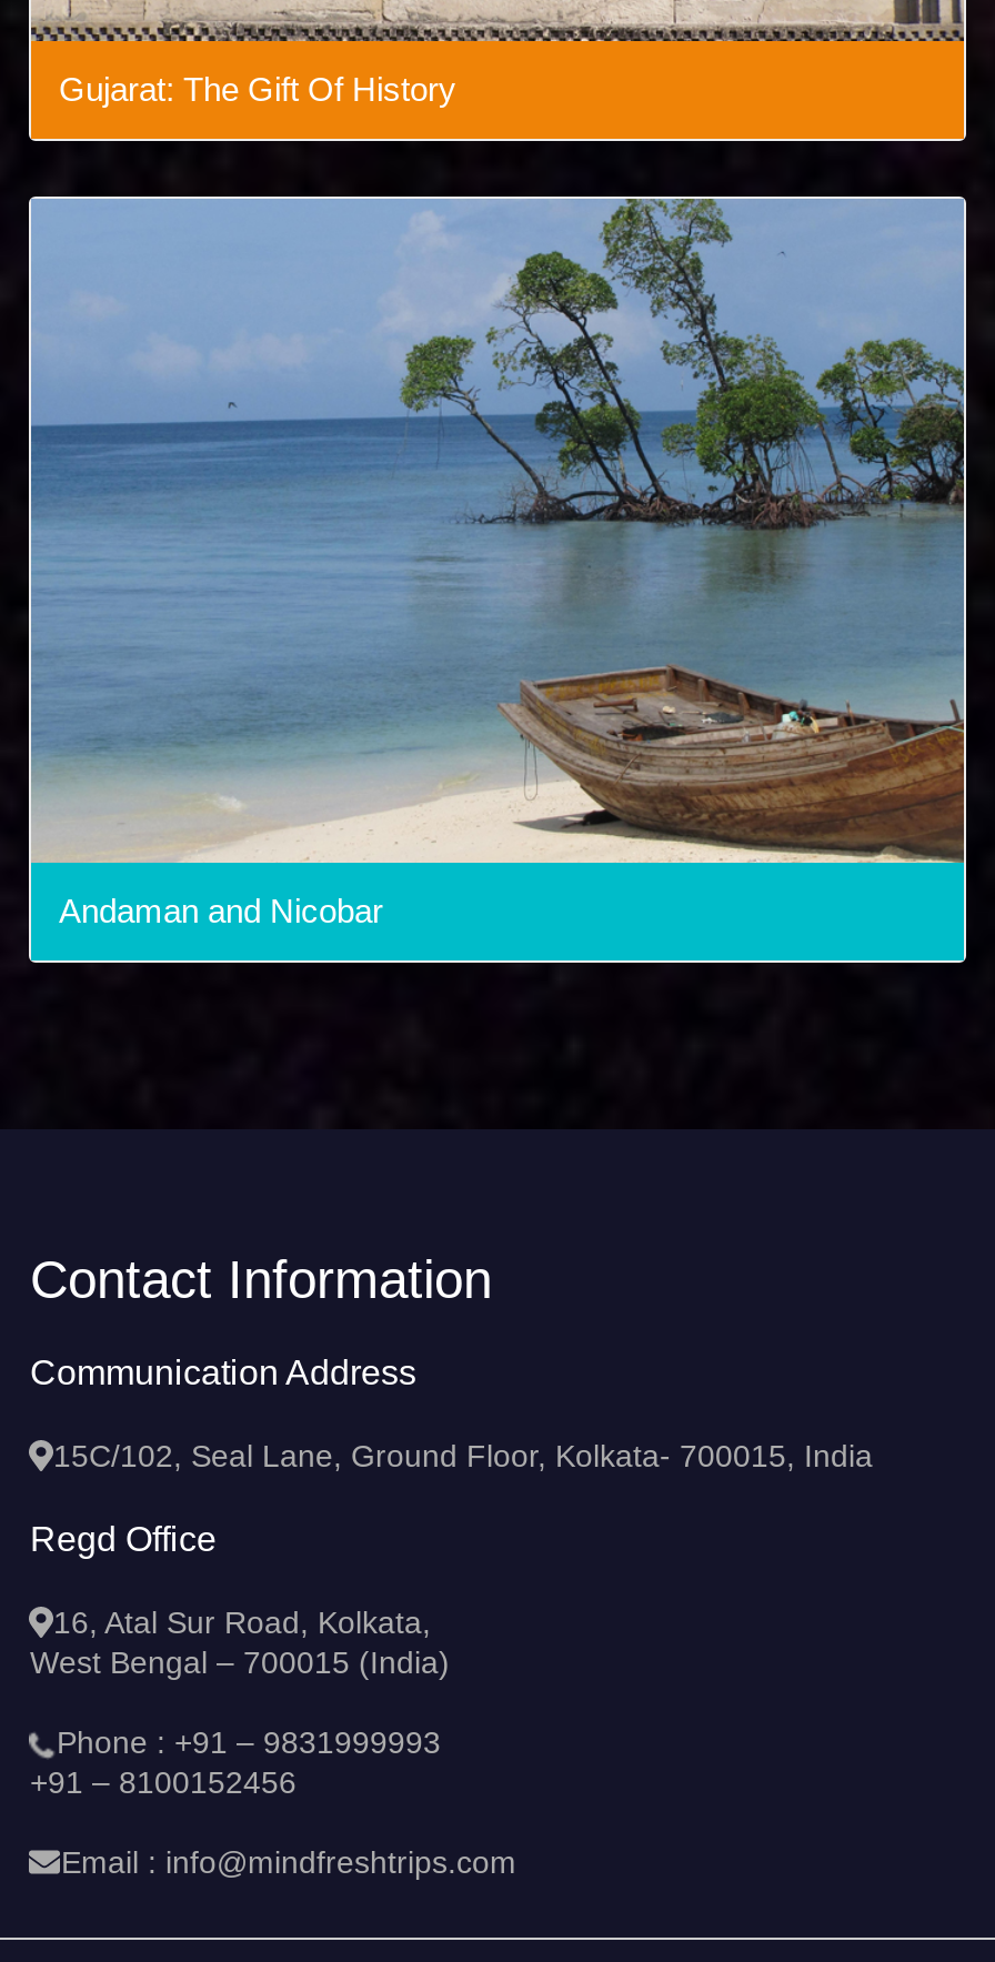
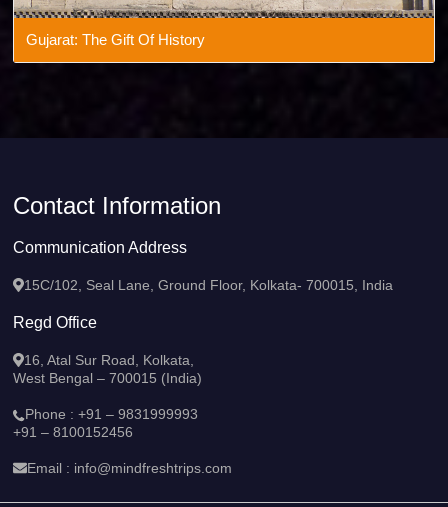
- [image]
- Andaman and Nicobar
